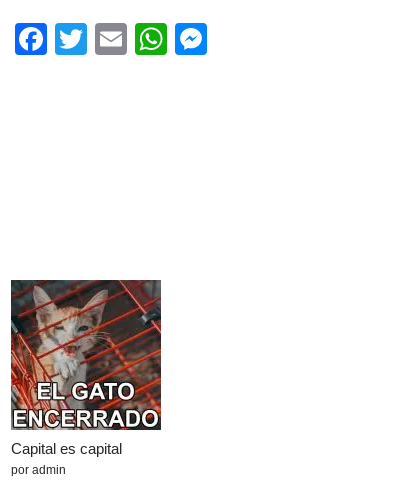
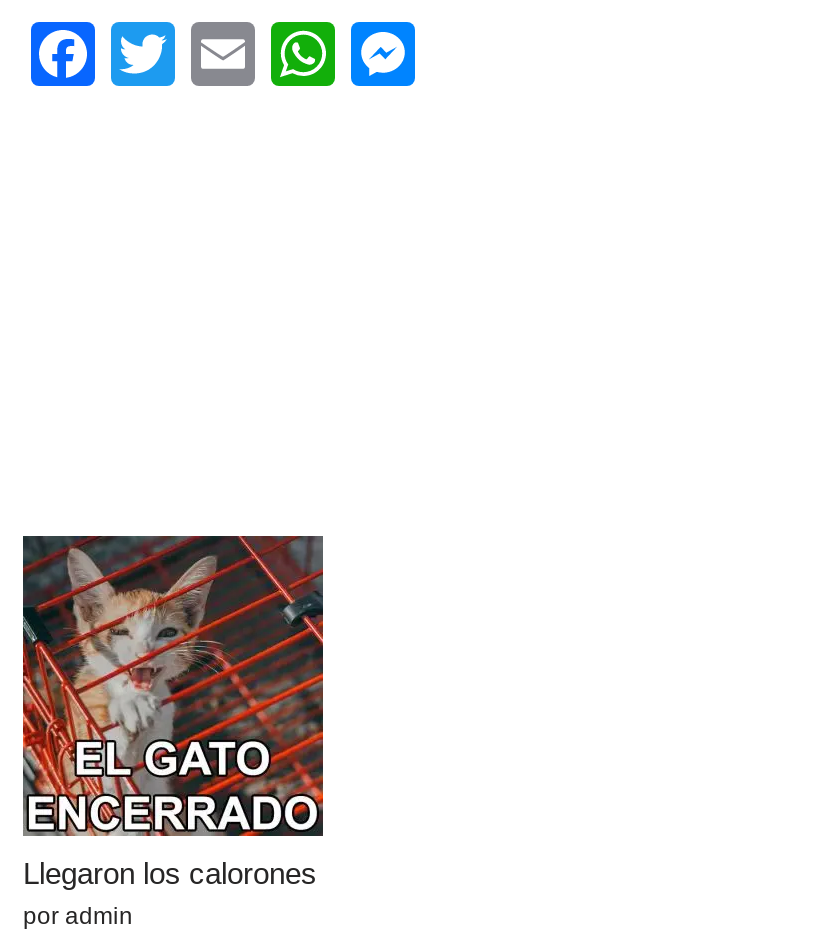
- Capital es capital
+ Llegaron los calorones
